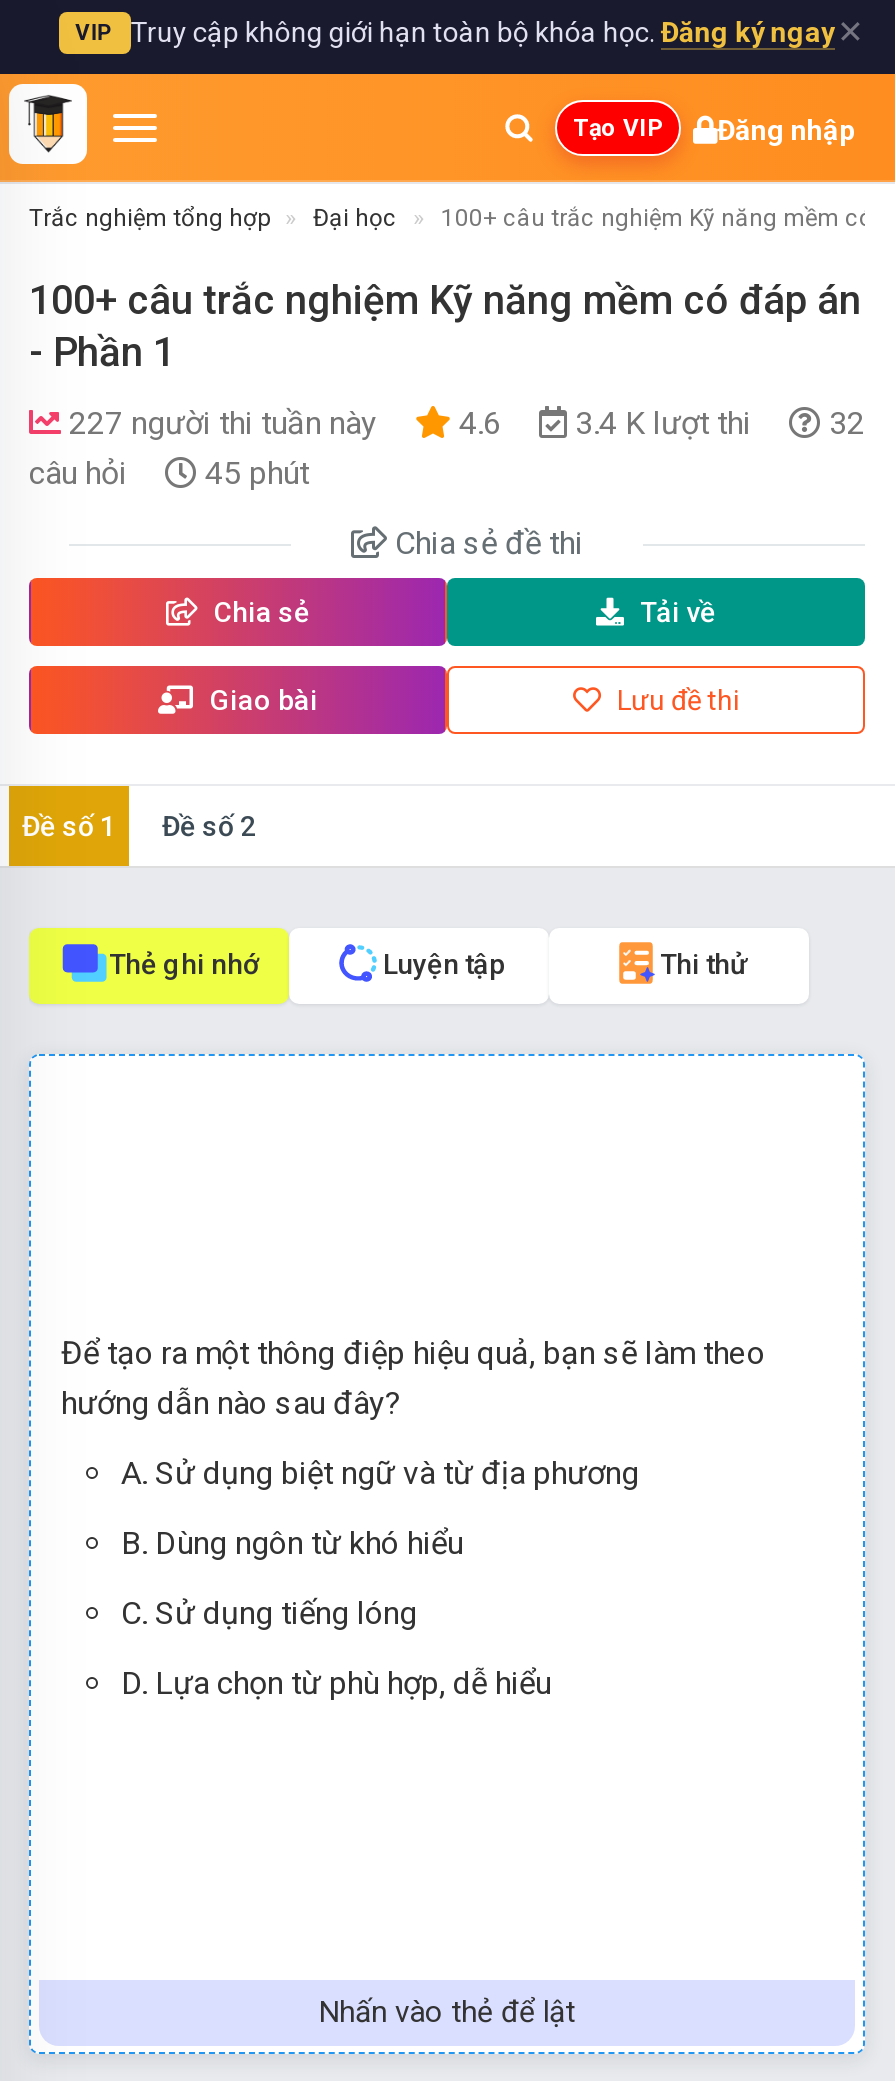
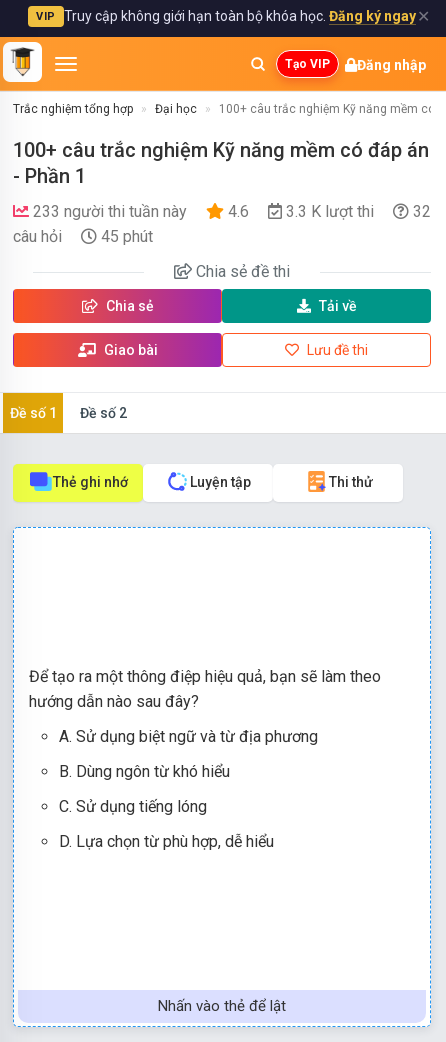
- 227 người thi tuần này
+ 233 người thi tuần này

- 3.4 K lượt thi
+ 3.3 K lượt thi
